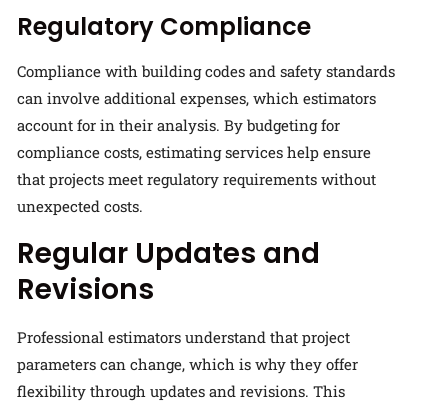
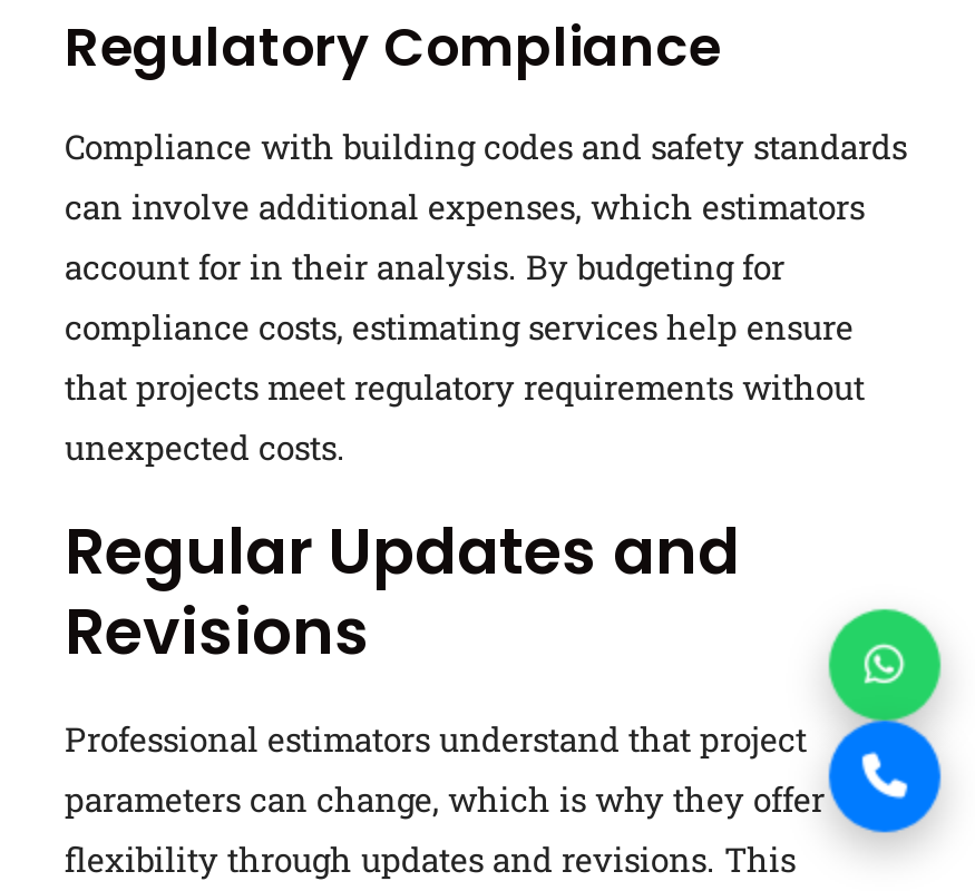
+ [image]
